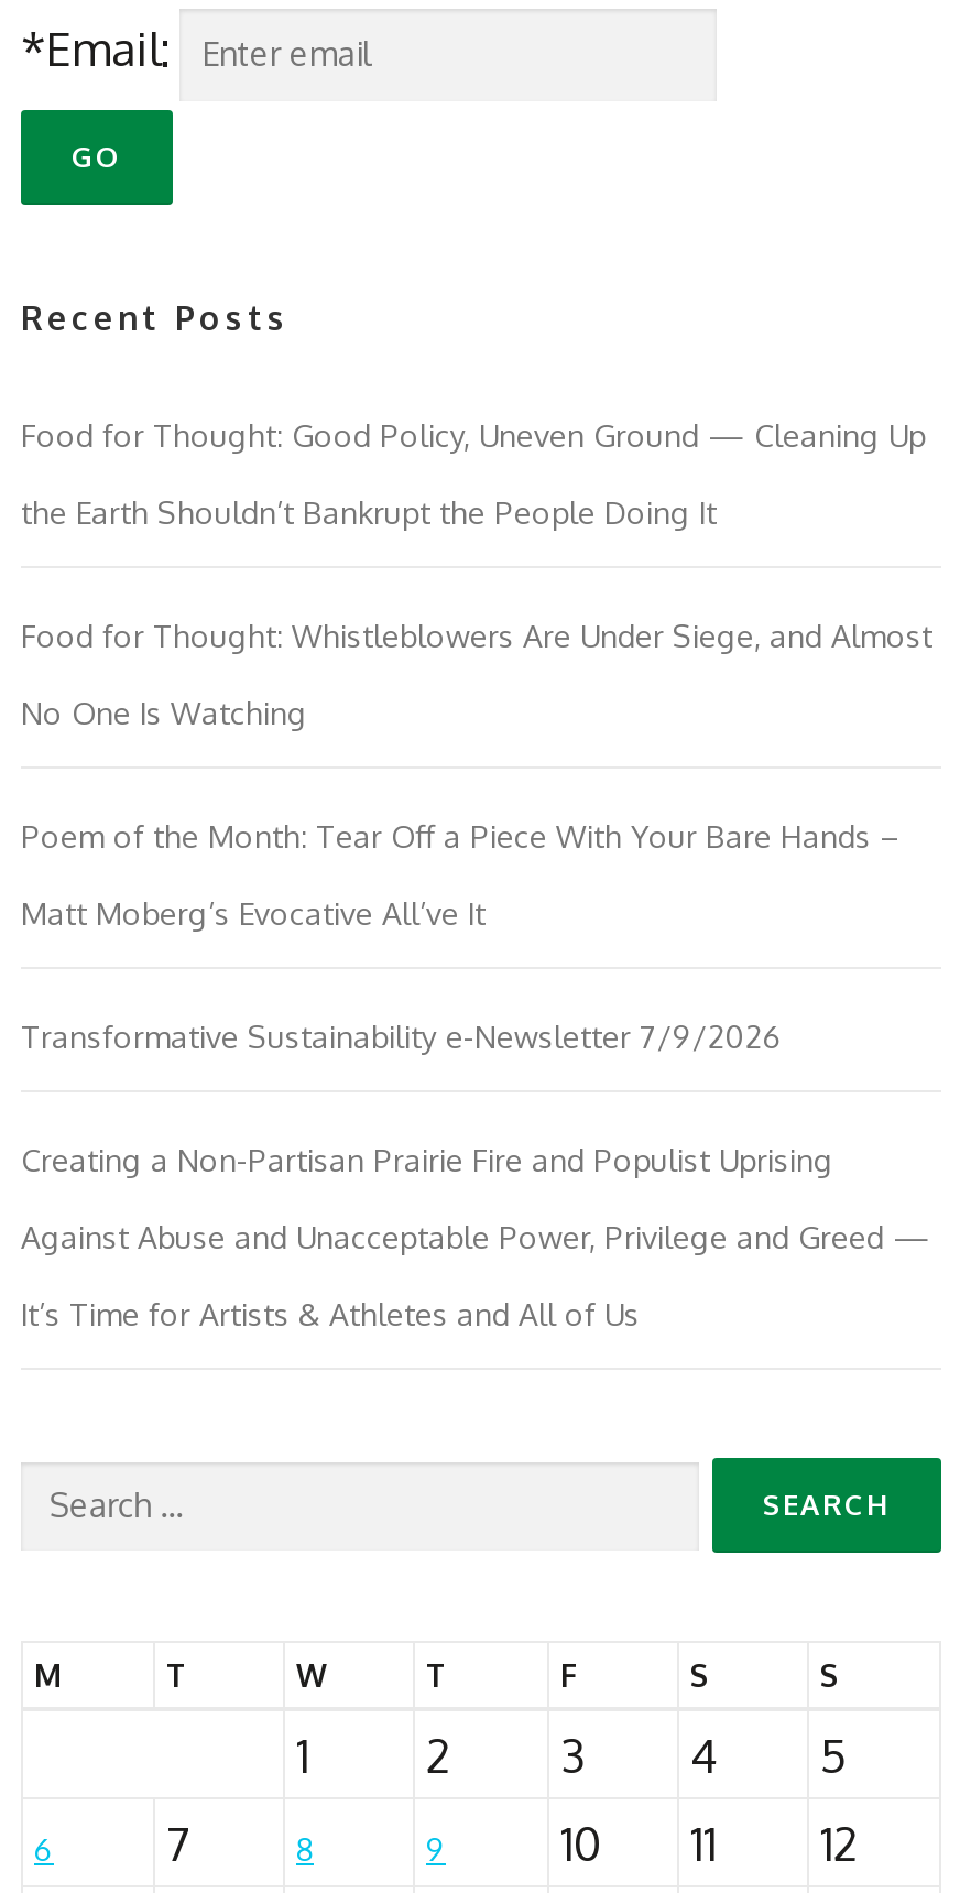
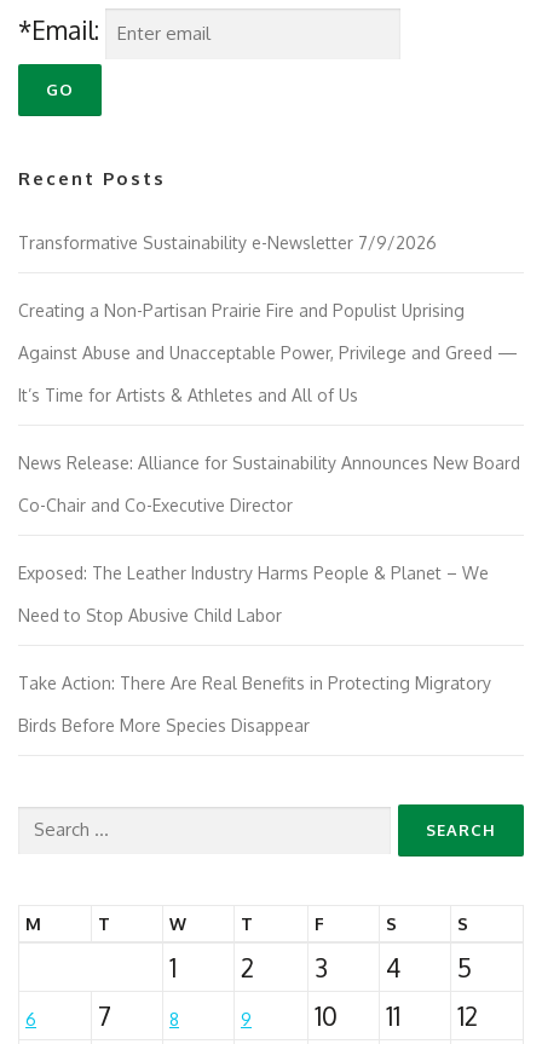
- Food for Thought: Good Policy, Uneven Ground — Cleaning Up
- the Earth Shouldn’t Bankrupt the People Doing It
- Food for Thought: Whistleblowers Are Under Siege, and Almost
- No One Is Watching
- Poem of the Month: Tear Off a Piece With Your Bare Hands –
- Matt Moberg’s Evocative All’ve It

moved up: Transformative Sustainability e-Newsletter 7/9/2026 | Creating a Non-Partisan Prairie Fire and Populist Uprising | Against Abuse and Unacceptable Power, Privilege and Greed — | It’s Time for Artists & Athletes and All of Us

+ News Release: Alliance for Sustainability Announces New Board
+ Co-Chair and Co-Executive Director
+ Exposed: The Leather Industry Harms People & Planet – We
+ Need to Stop Abusive Child Labor
+ Take Action: There Are Real Benefits in Protecting Migratory
+ Birds Before More Species Disappear
